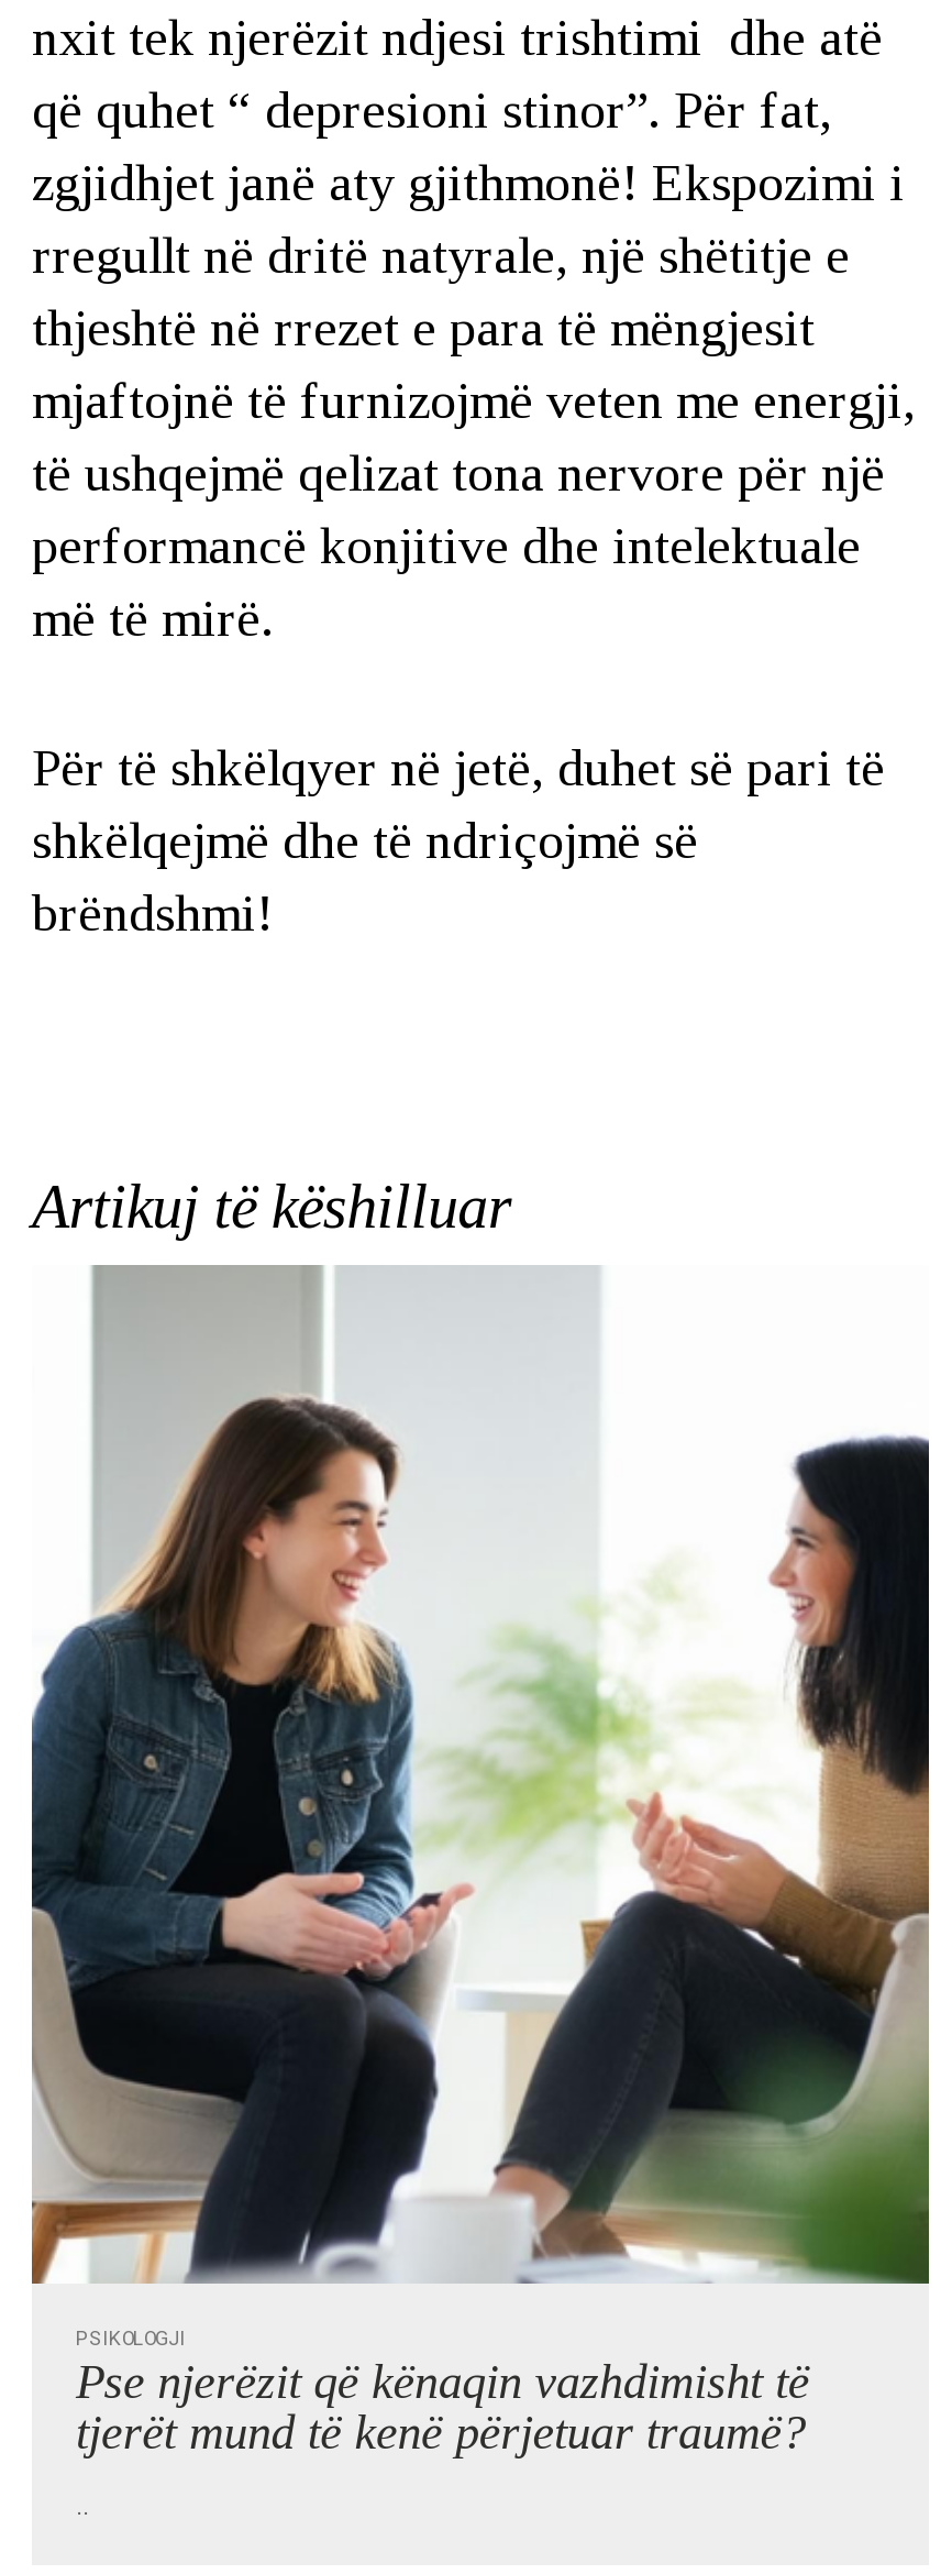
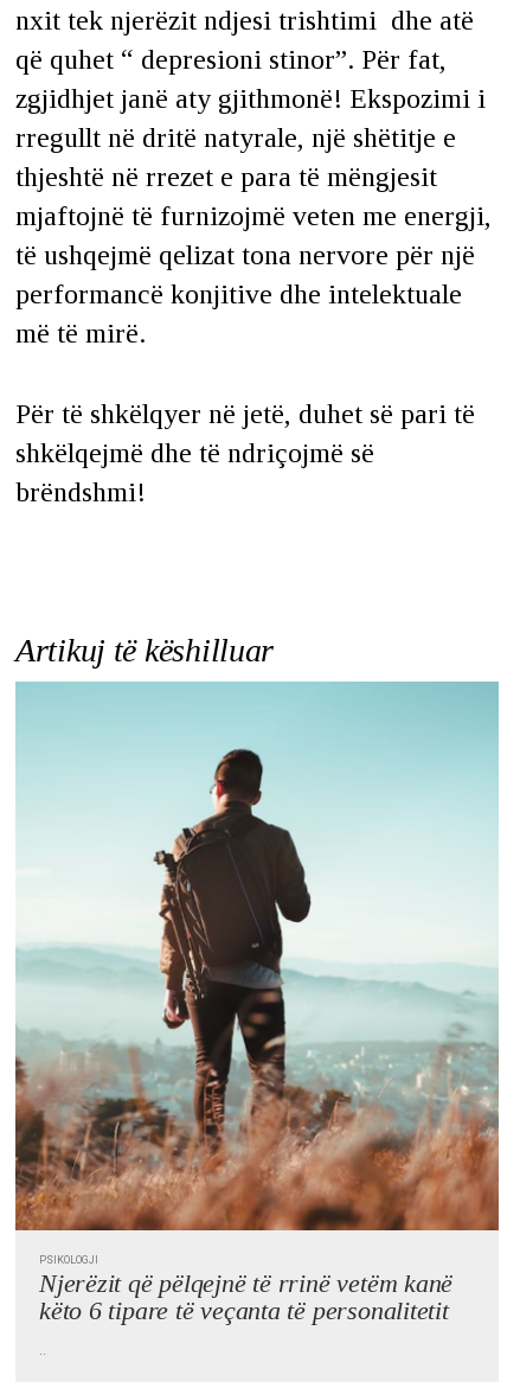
- [image]
- Pse njerëzit që kënaqin vazhdimisht të
- tjerët mund të kenë përjetuar traumë?
+ [image]
+ Njerëzit që pëlqejnë të rrinë vetëm kanë
+ këto 6 tipare të veçanta të personalitetit
